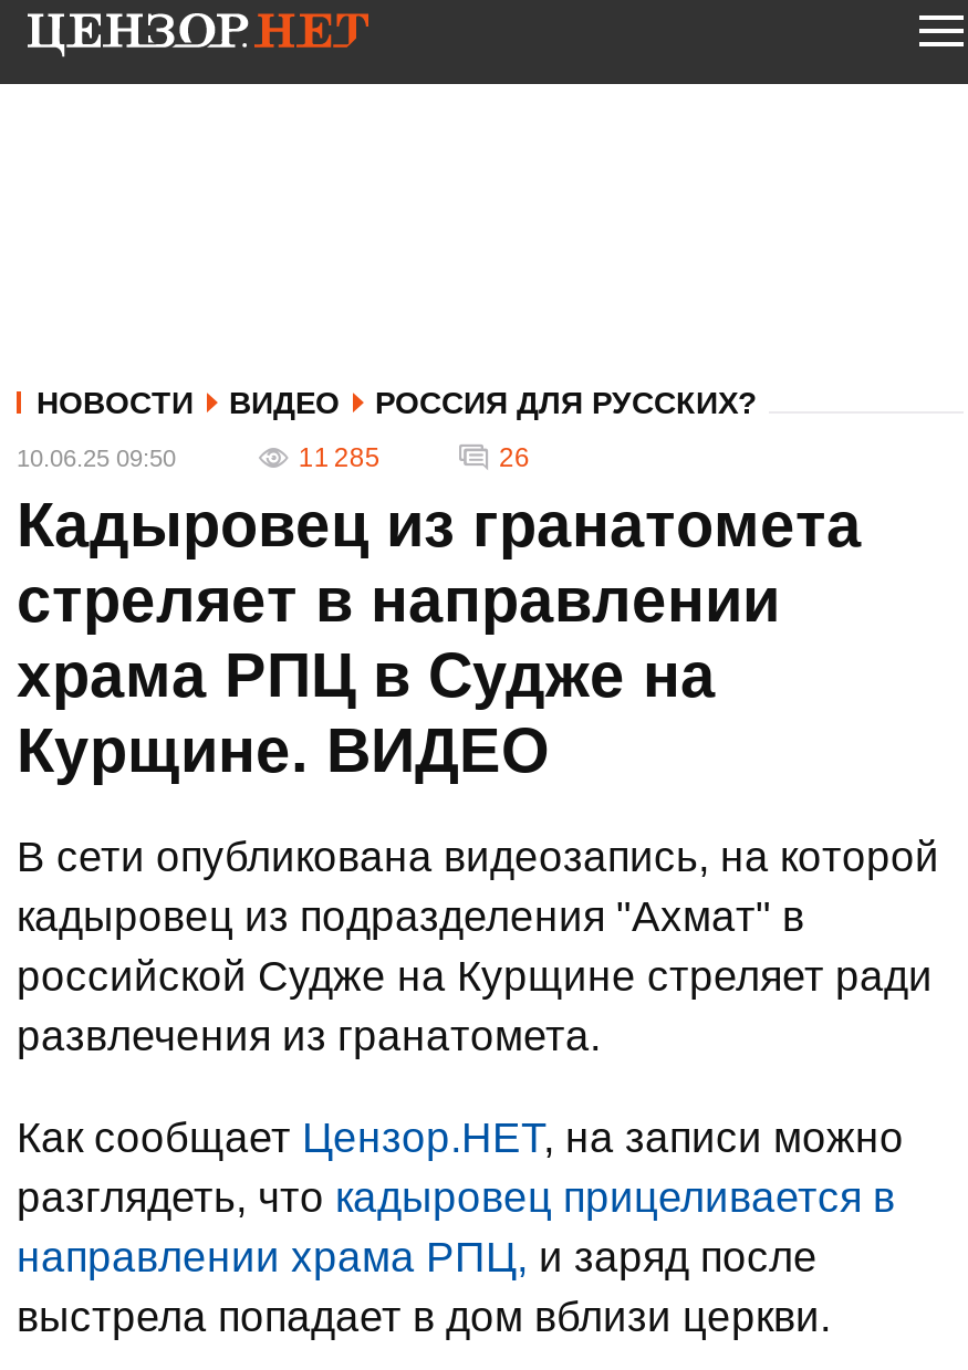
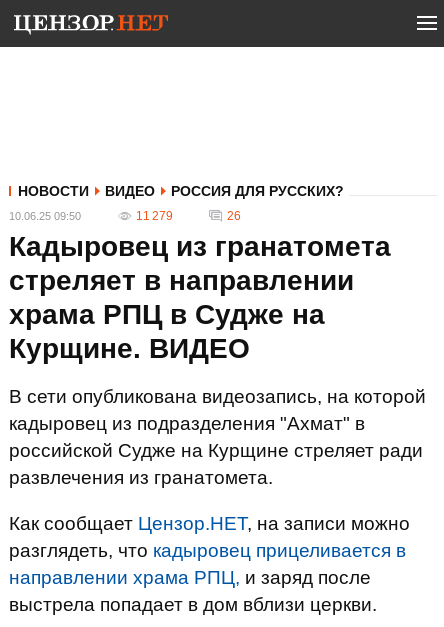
- 11 285
+ 11 279
